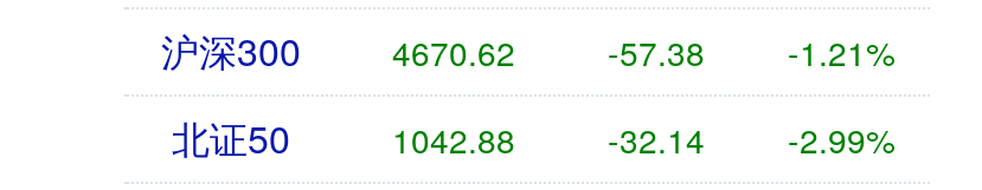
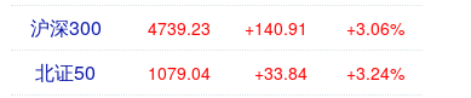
- 4670.62
+ 4739.23

- -57.38
+ +140.91

- -1.21%
+ +3.06%

- 1042.88
+ 1079.04

- -32.14
+ +33.84

- -2.99%
+ +3.24%
